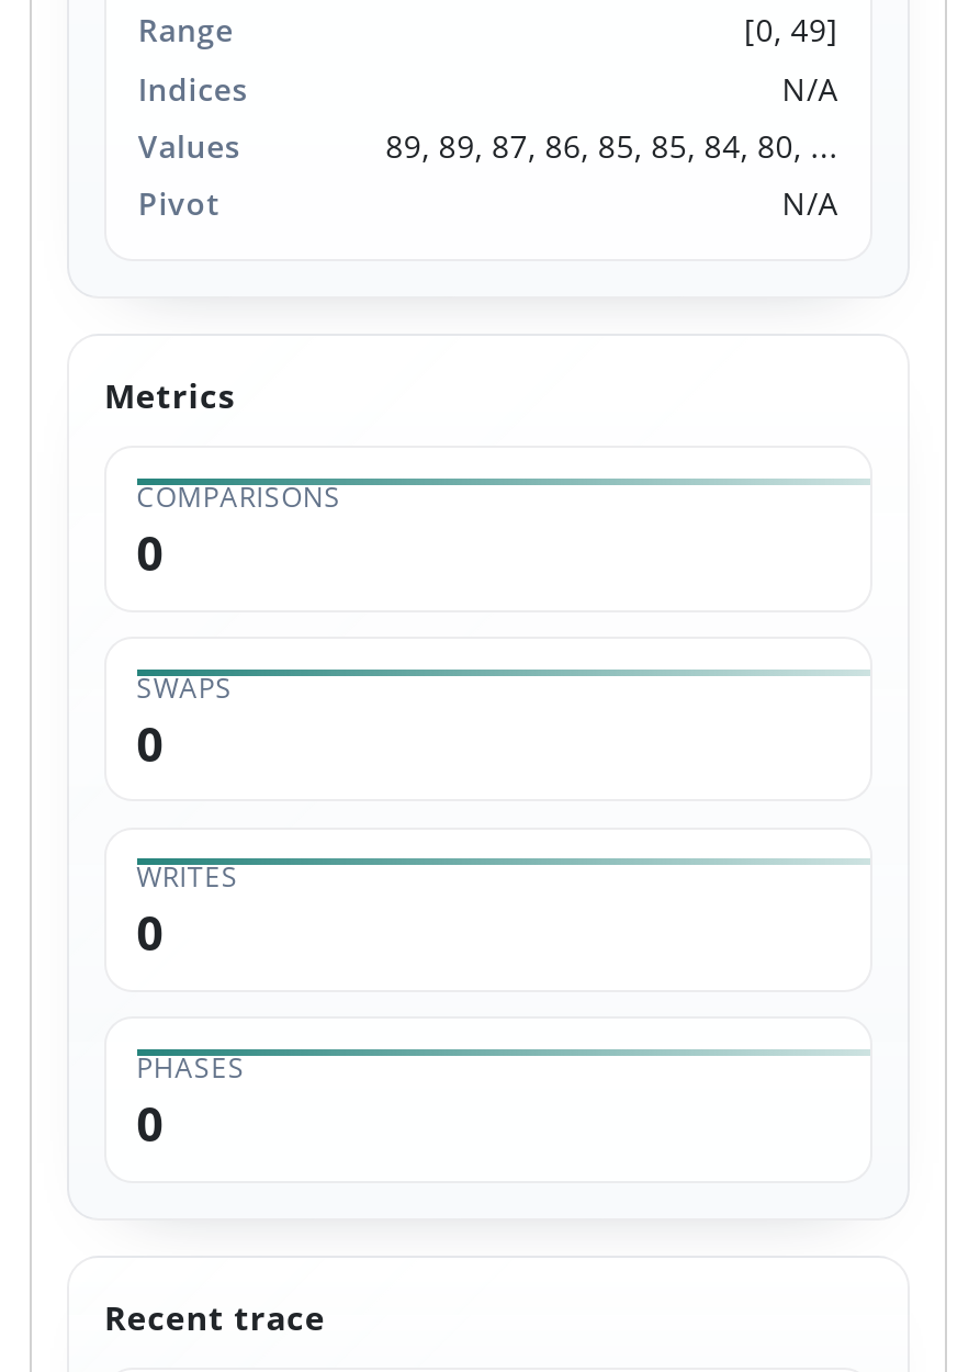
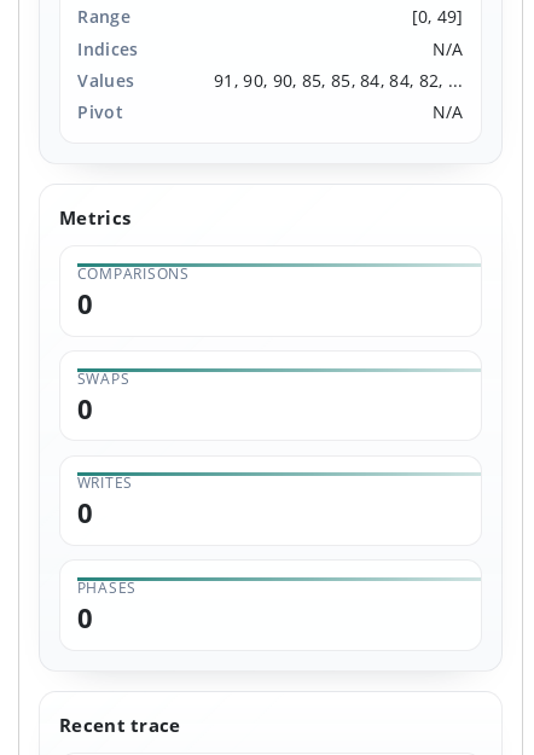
- 89, 89, 87, 86, 85, 85, 84, 80, ...
+ 91, 90, 90, 85, 85, 84, 84, 82, ...
